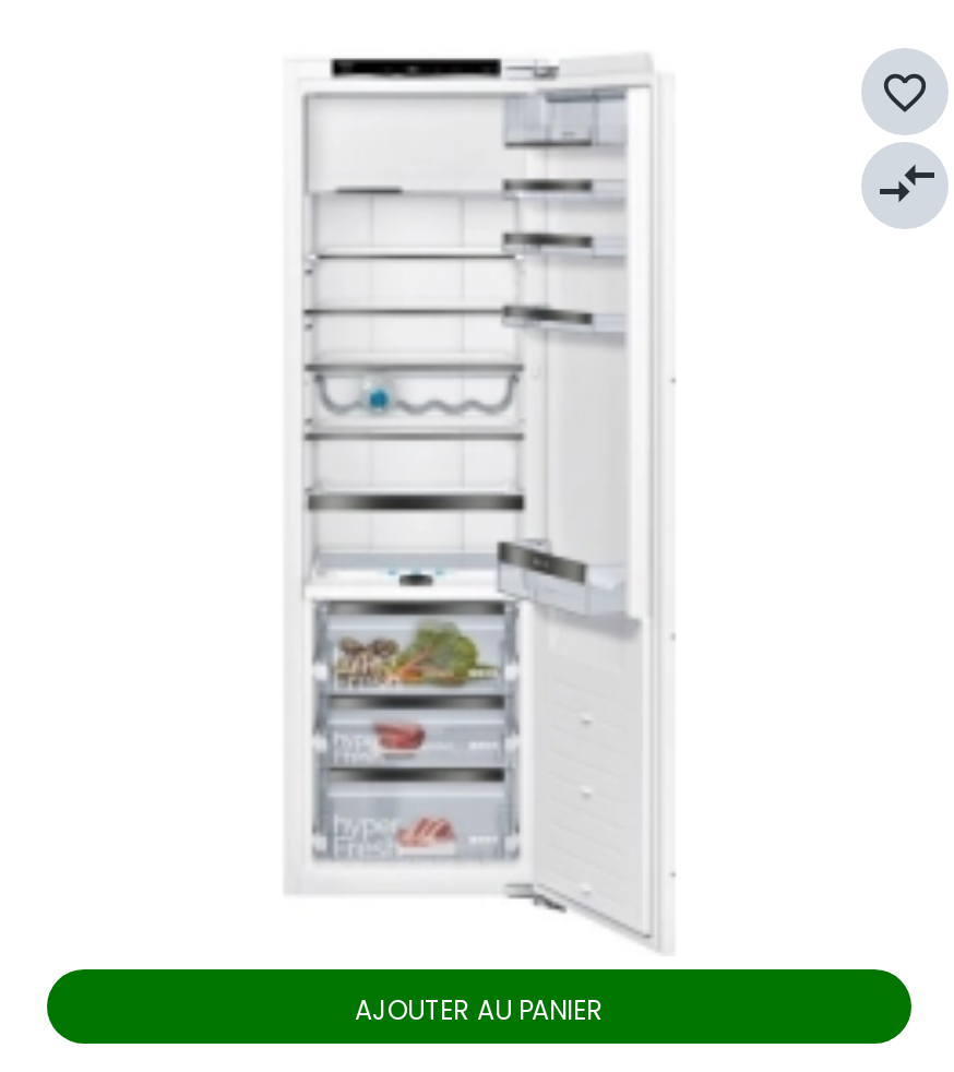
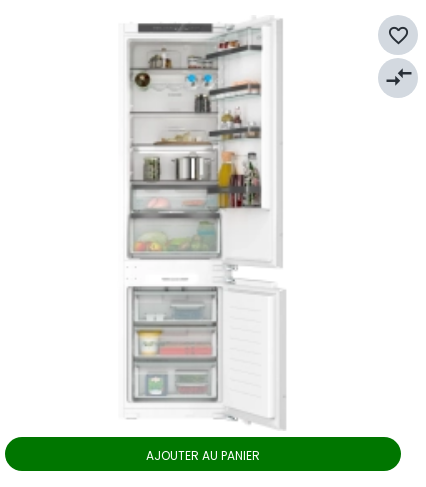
- [image]
+ [image]
